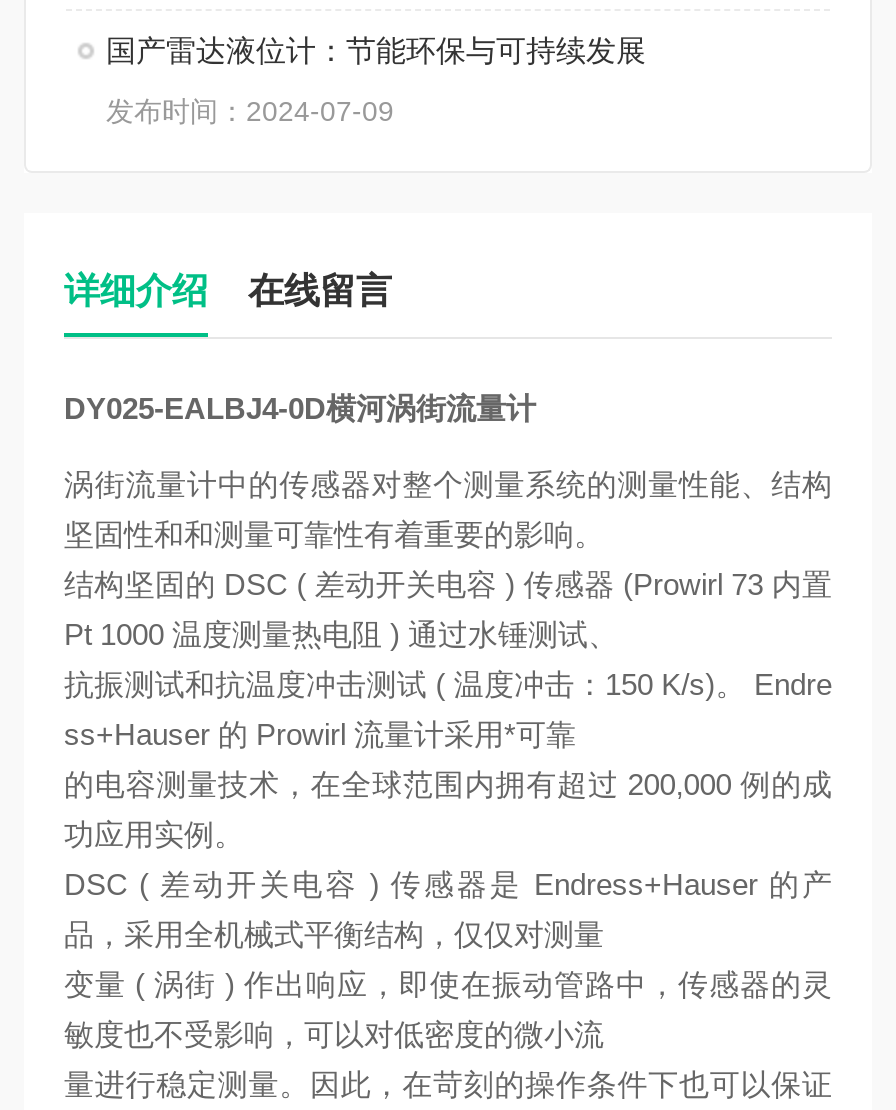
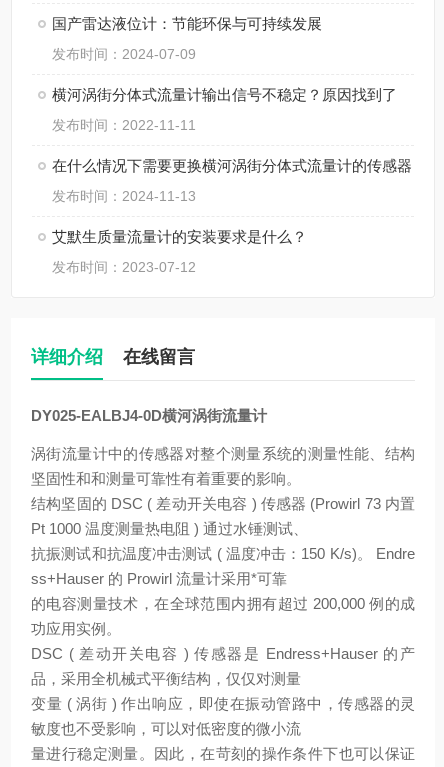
+ 横河涡街分体式流量计输出信号不稳定？原因找到了
+ 发布时间：2022-11-11
+ 在什么情况下需要更换横河涡街分体式流量计的传感器
+ 发布时间：2024-11-13
+ 艾默生质量流量计的安装要求是什么？
+ 发布时间：2023-07-12
